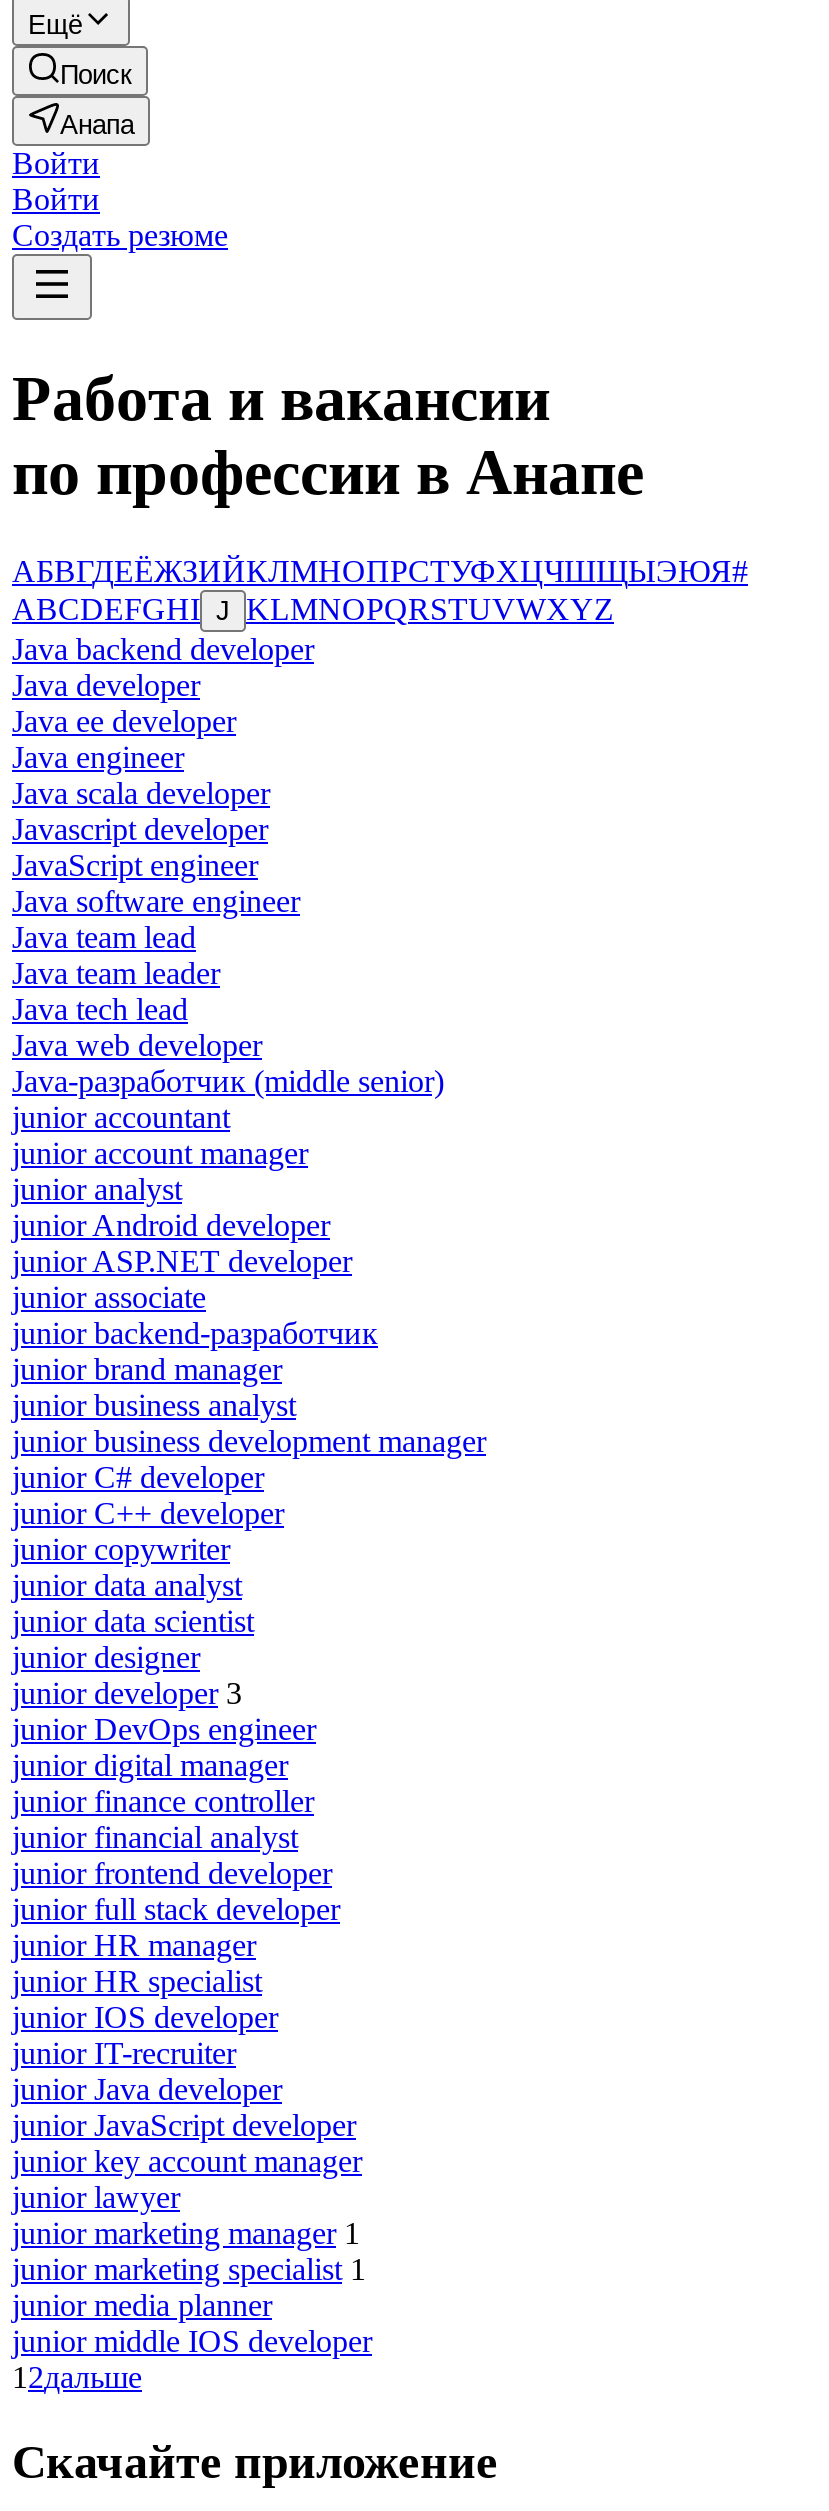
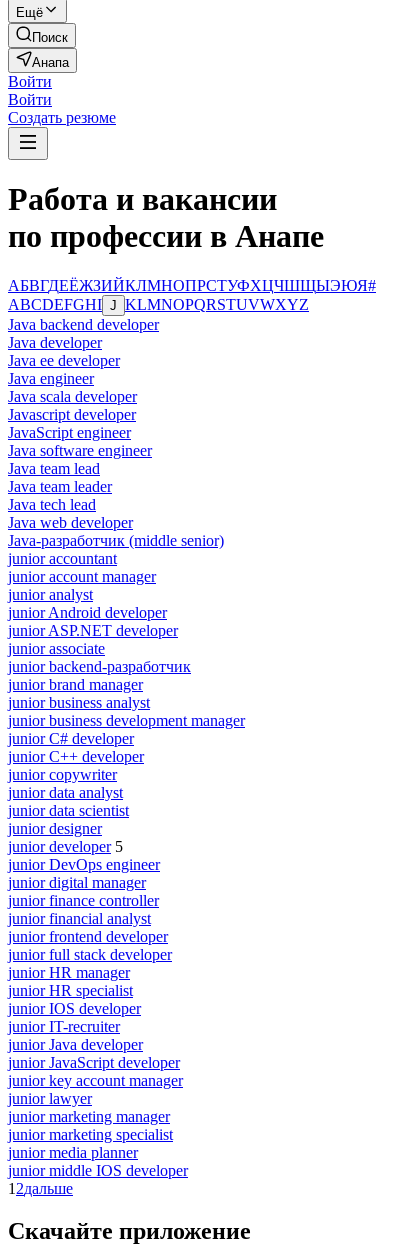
- junior developer 3
+ junior developer 5

- junior marketing manager 1
- junior marketing specialist 1
+ junior marketing manager
+ junior marketing specialist
